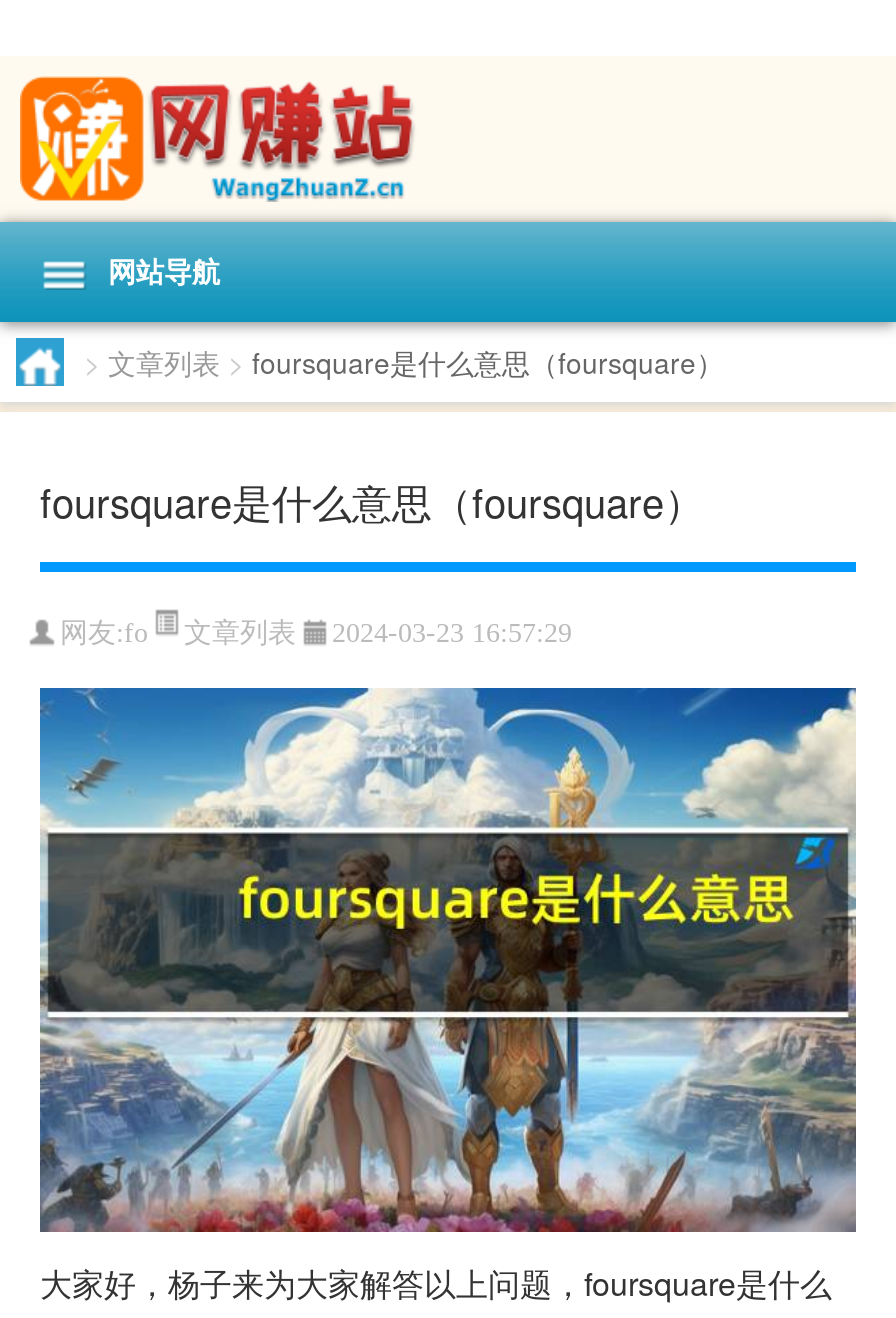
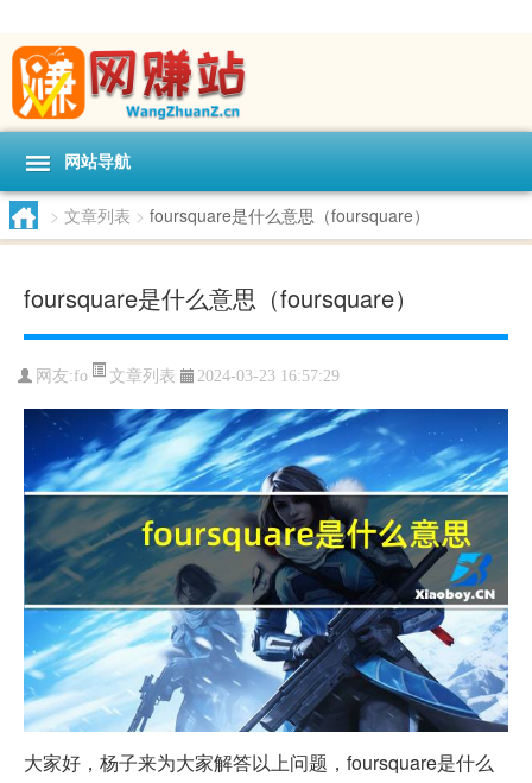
- [image]
+ [image]
